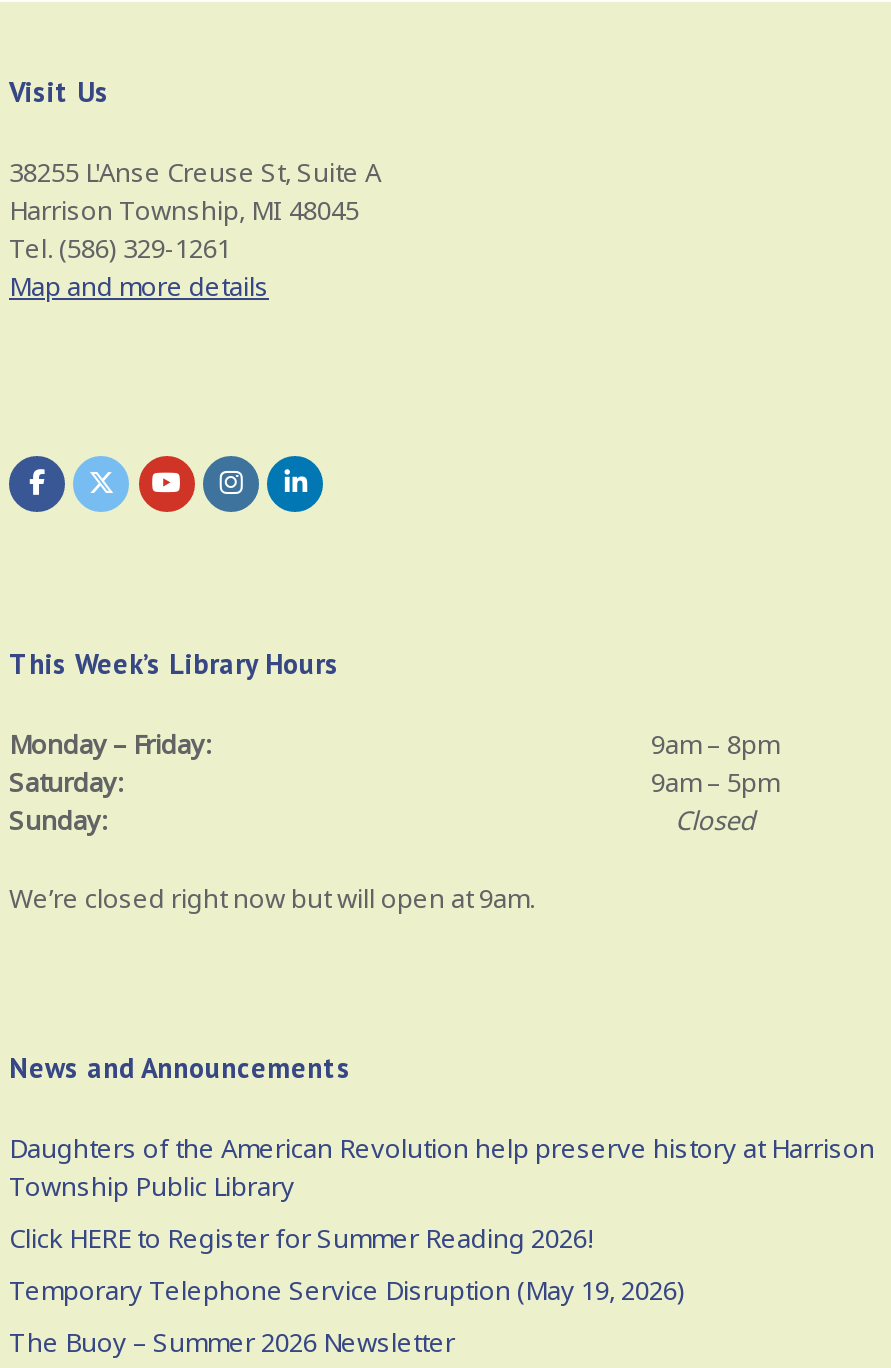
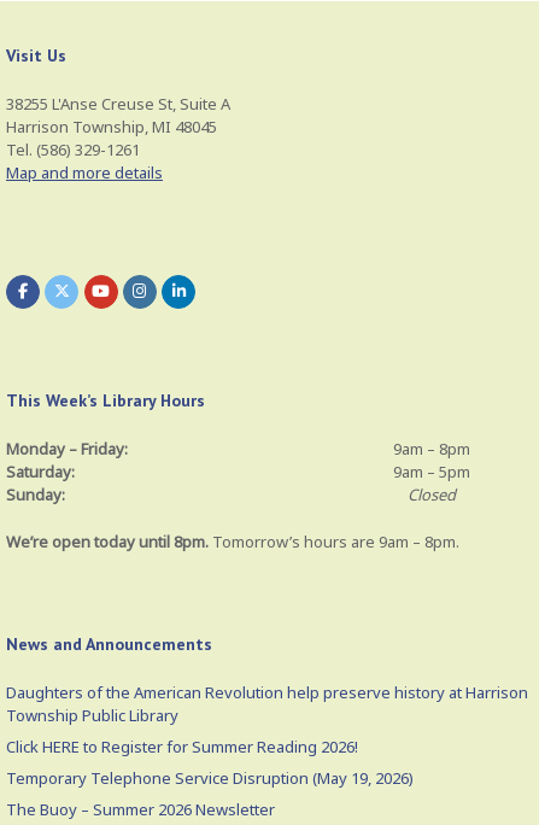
- We’re closed right now but will open at 9am.
+ We’re open today until 8pm. Tomorrow’s hours are 9am – 8pm.
